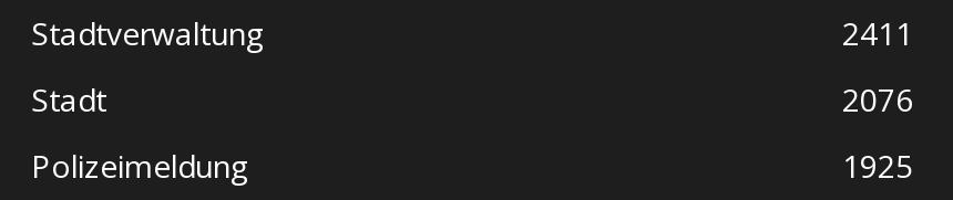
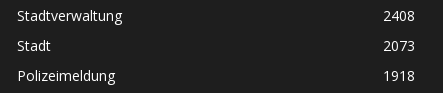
- 2411
+ 2408

- 2076
+ 2073

- 1925
+ 1918
